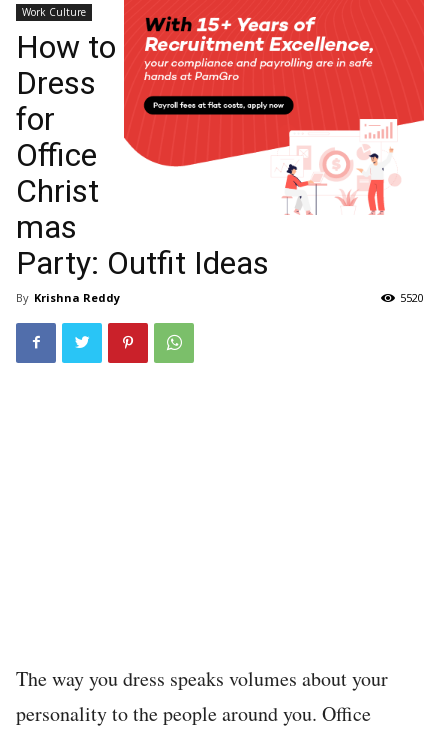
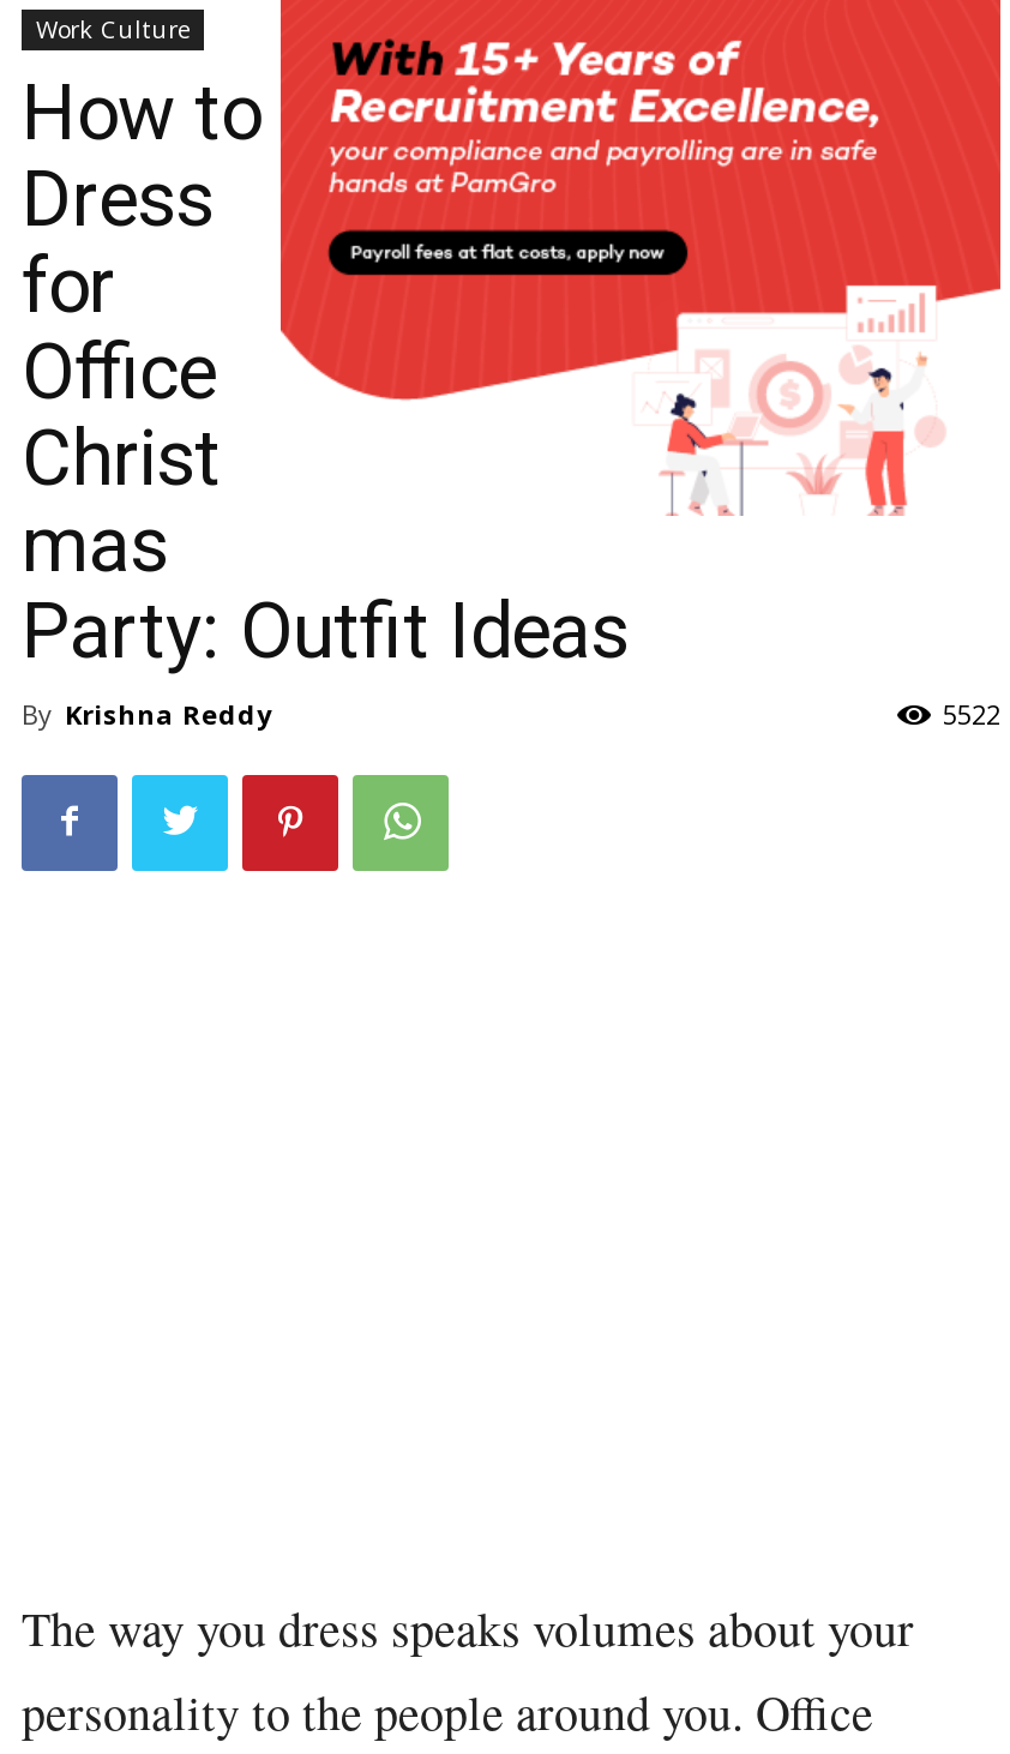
- 5520
+ 5522
